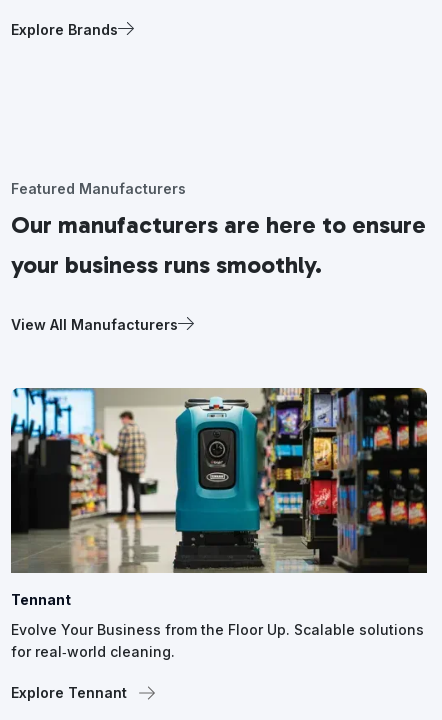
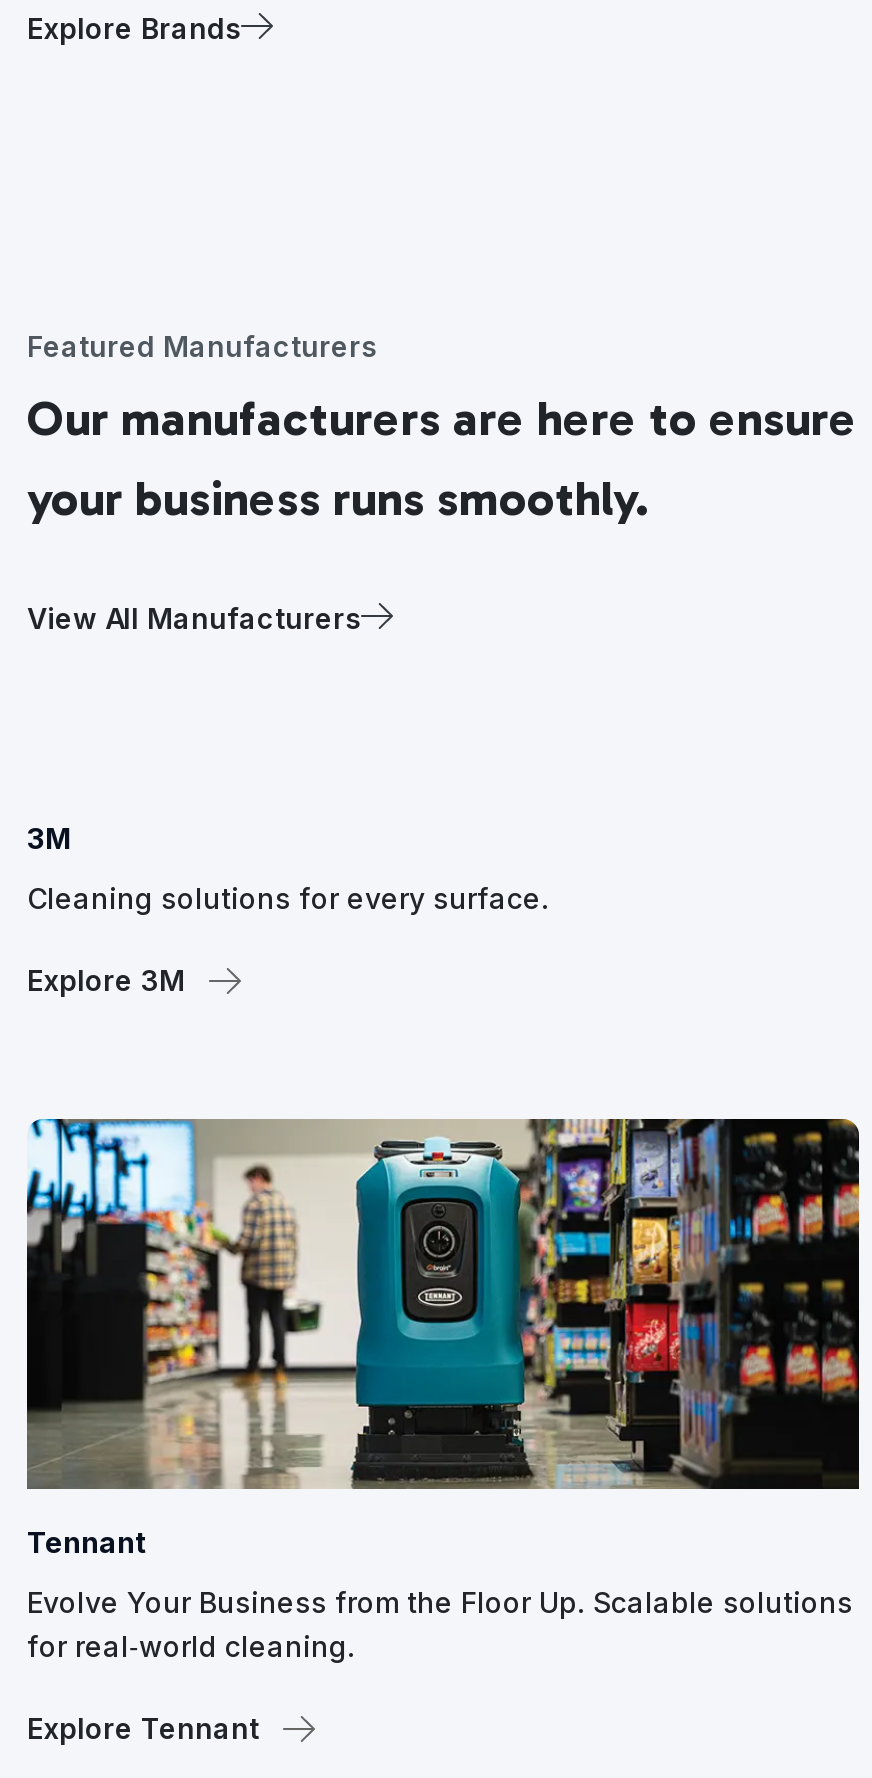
+ 3M
+ Cleaning solutions for every surface.
+ Explore 3M
